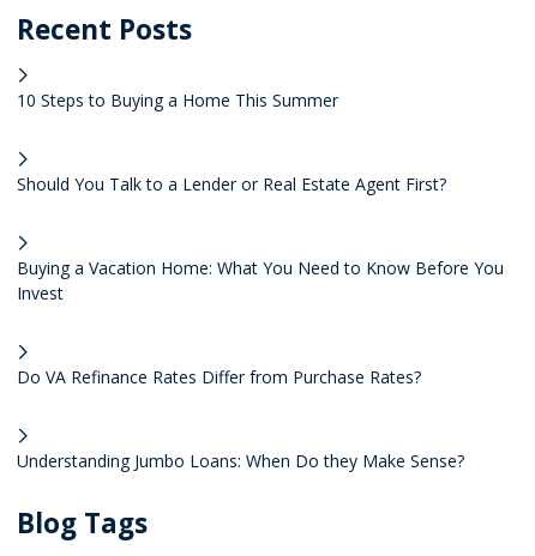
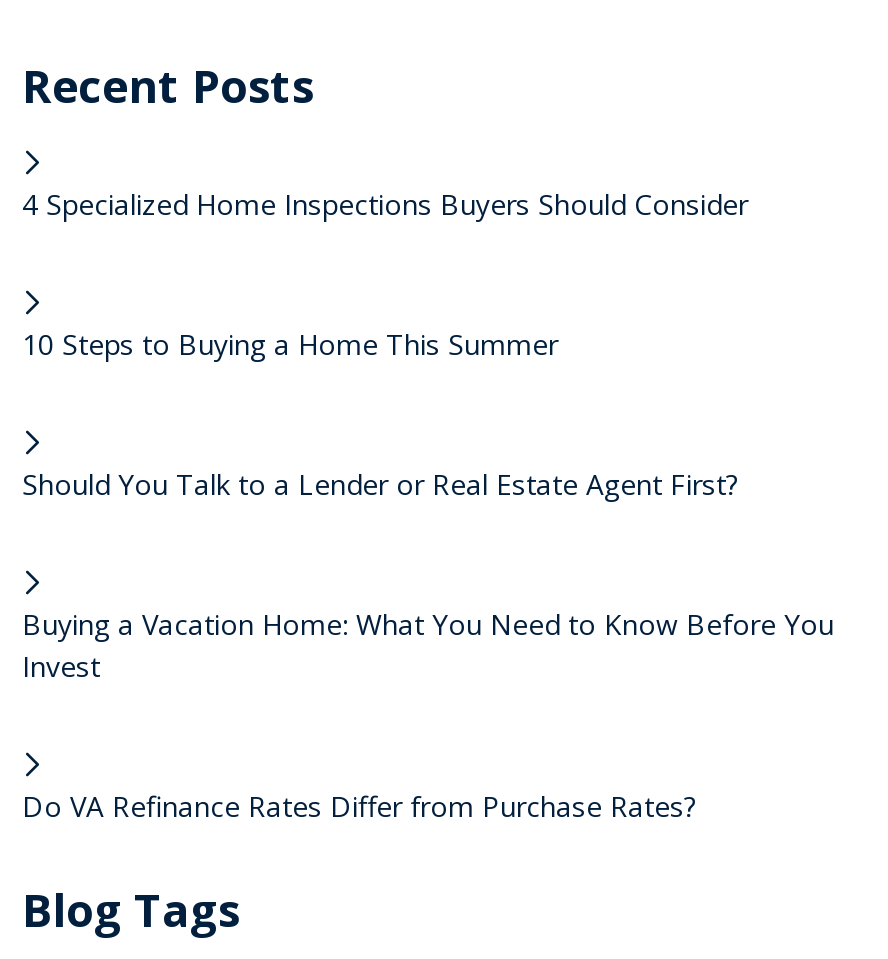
+ 4 Specialized Home Inspections Buyers Should Consider

moved down: 10 Steps to Buying a Home This Summer | Should You Talk to a Lender or Real Estate Agent First? | Buying a Vacation Home: What You Need to Know Before You | Invest | Do VA Refinance Rates Differ from Purchase Rates?

- Understanding Jumbo Loans: When Do they Make Sense?
